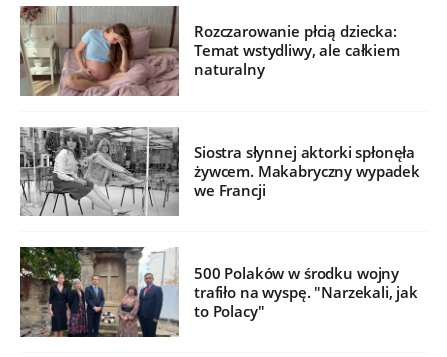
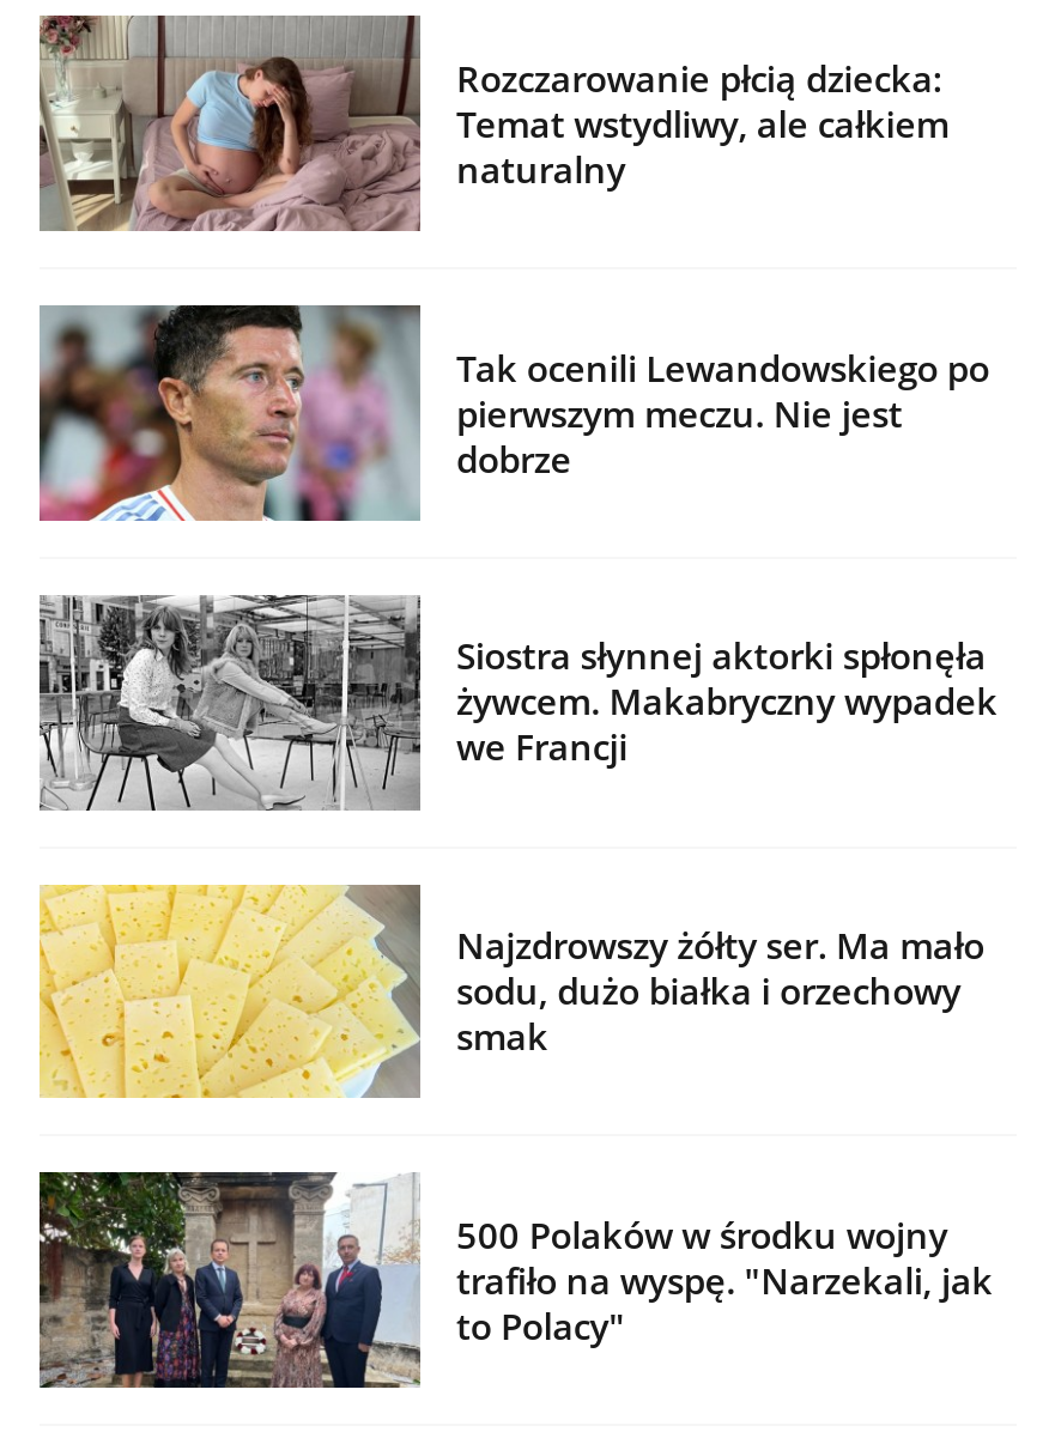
+ [image]
+ Tak ocenili Lewandowskiego po
+ pierwszym meczu. Nie jest
+ dobrze

+ [image]
+ Najzdrowszy żółty ser. Ma mało
+ sodu, dużo białka i orzechowy
+ smak
